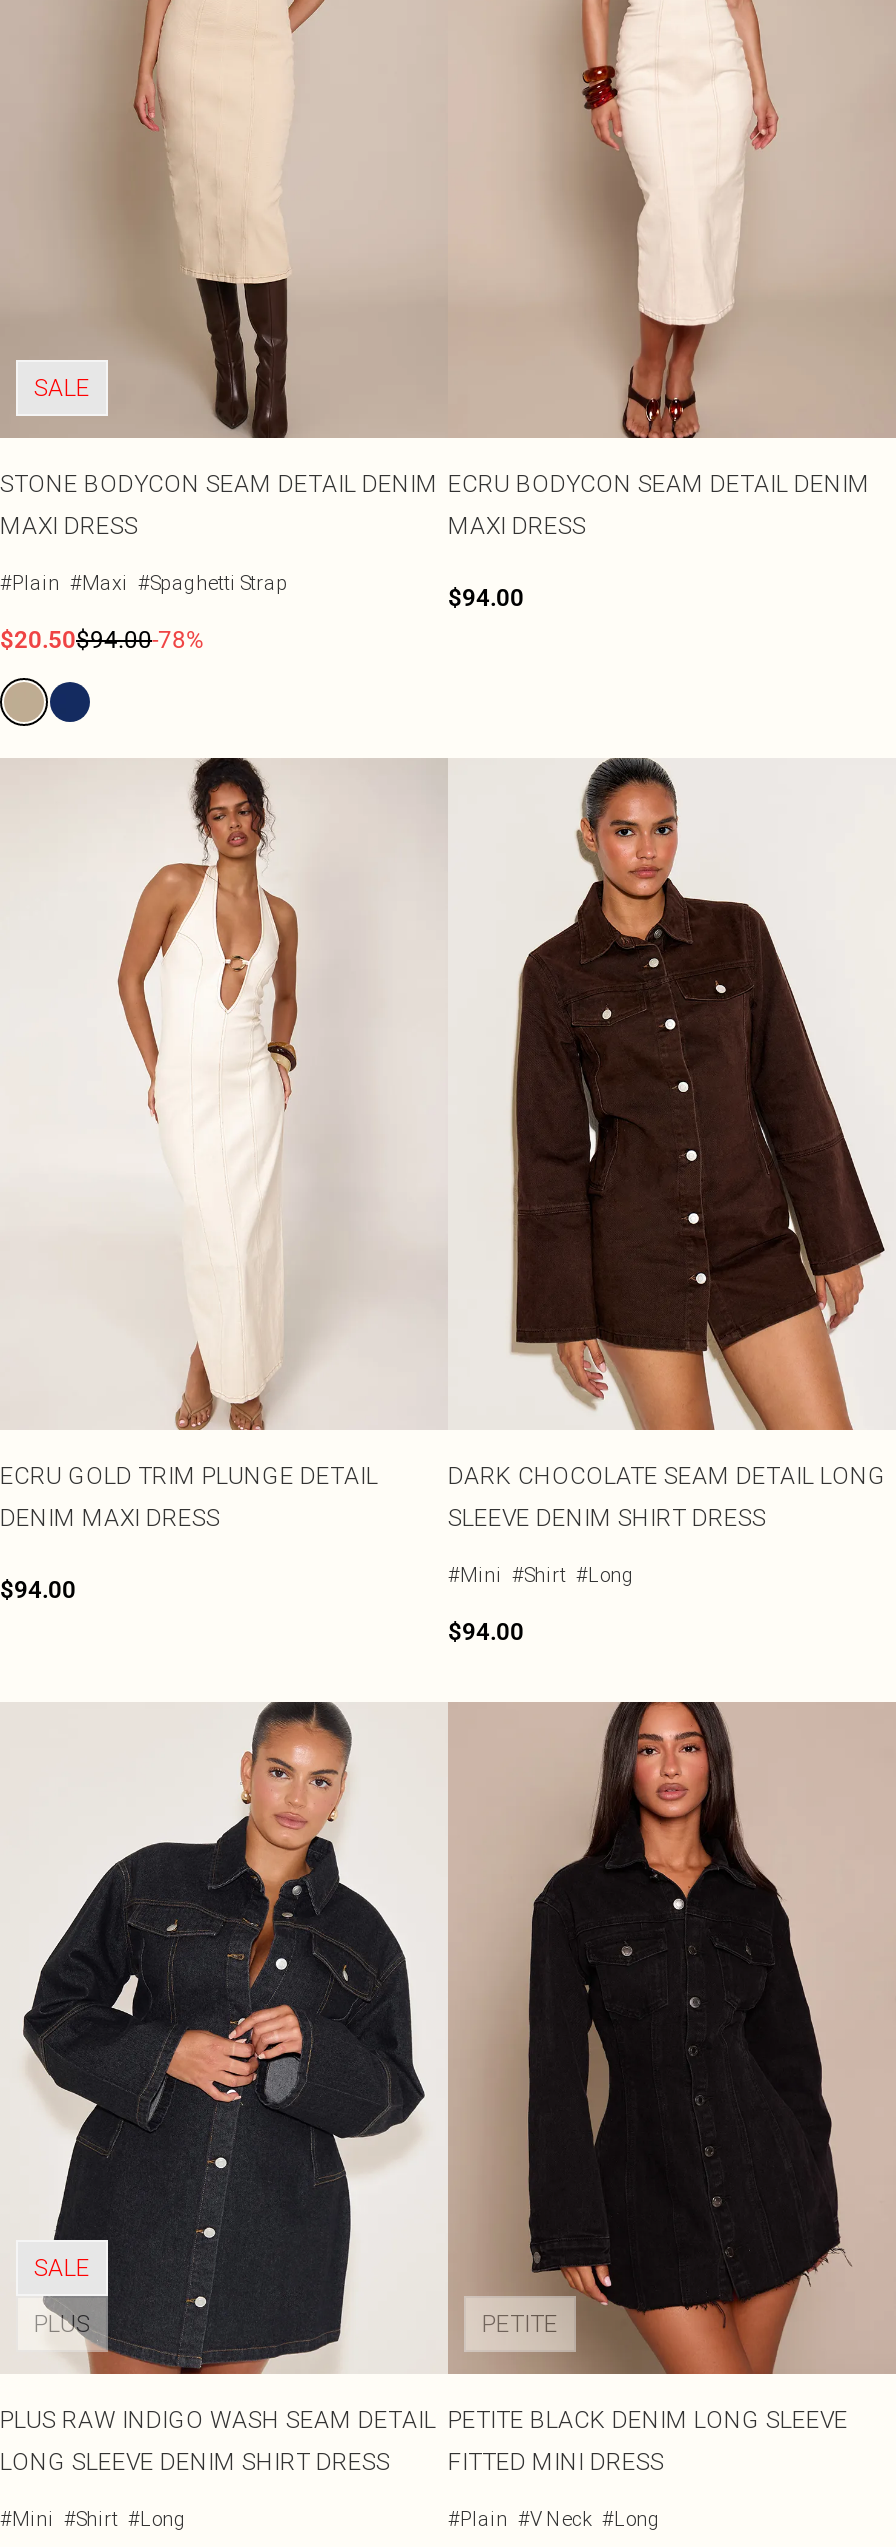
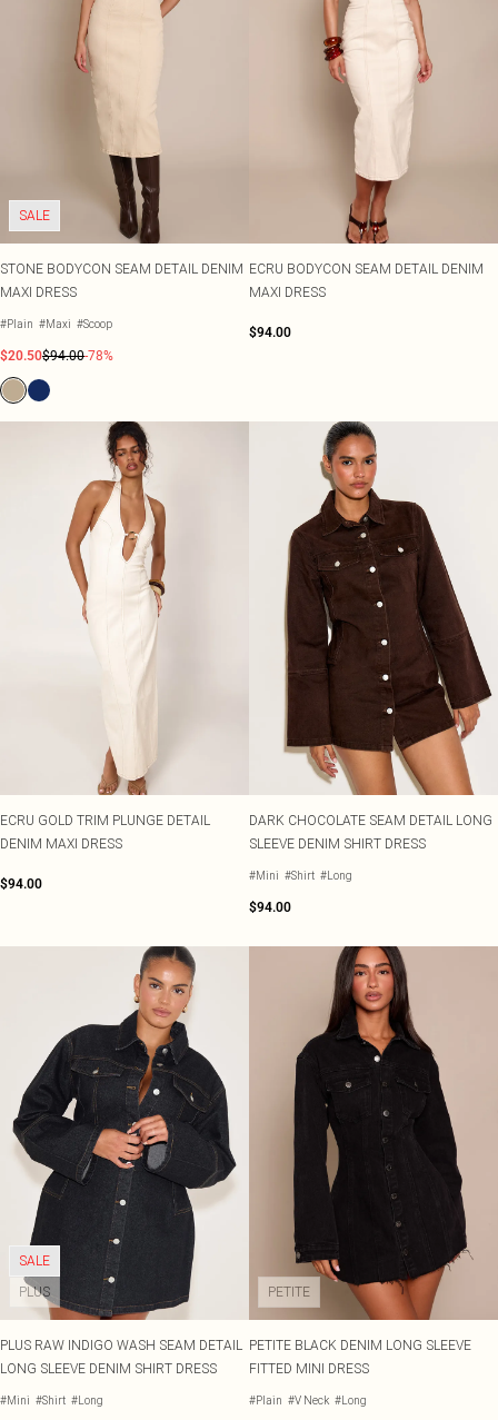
- #Plain #Maxi #Spaghetti Strap
+ #Plain #Maxi #Scoop
